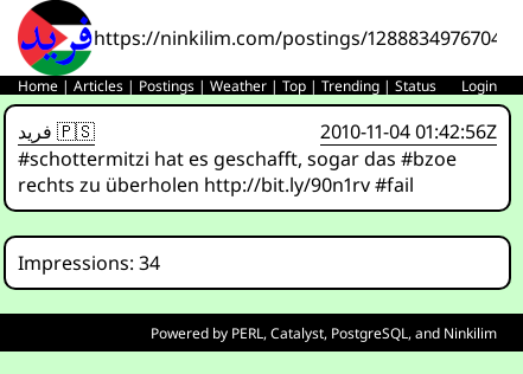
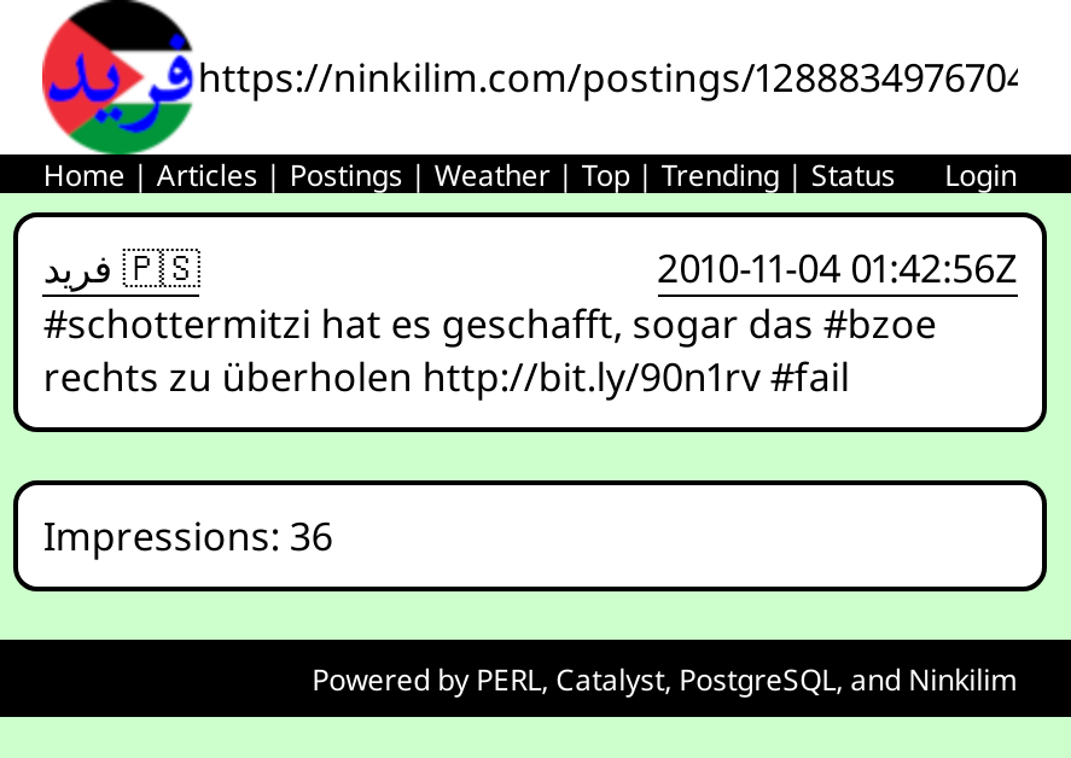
- Impressions: 34
+ Impressions: 36
